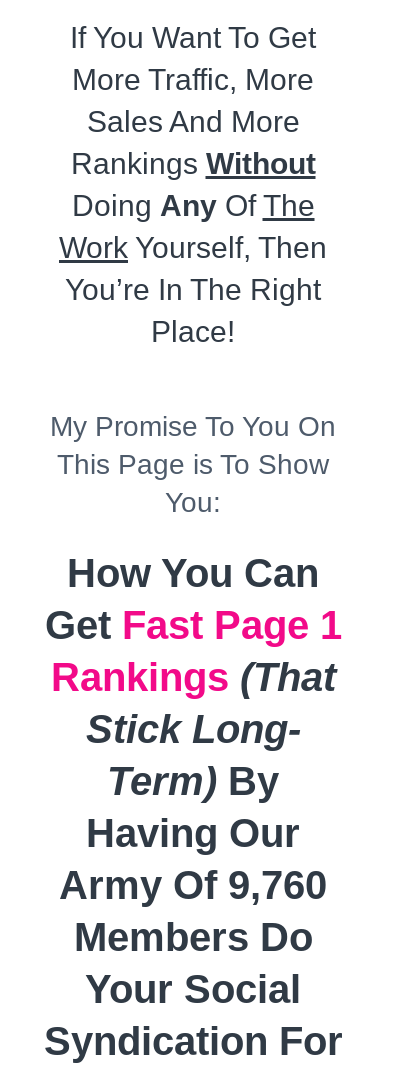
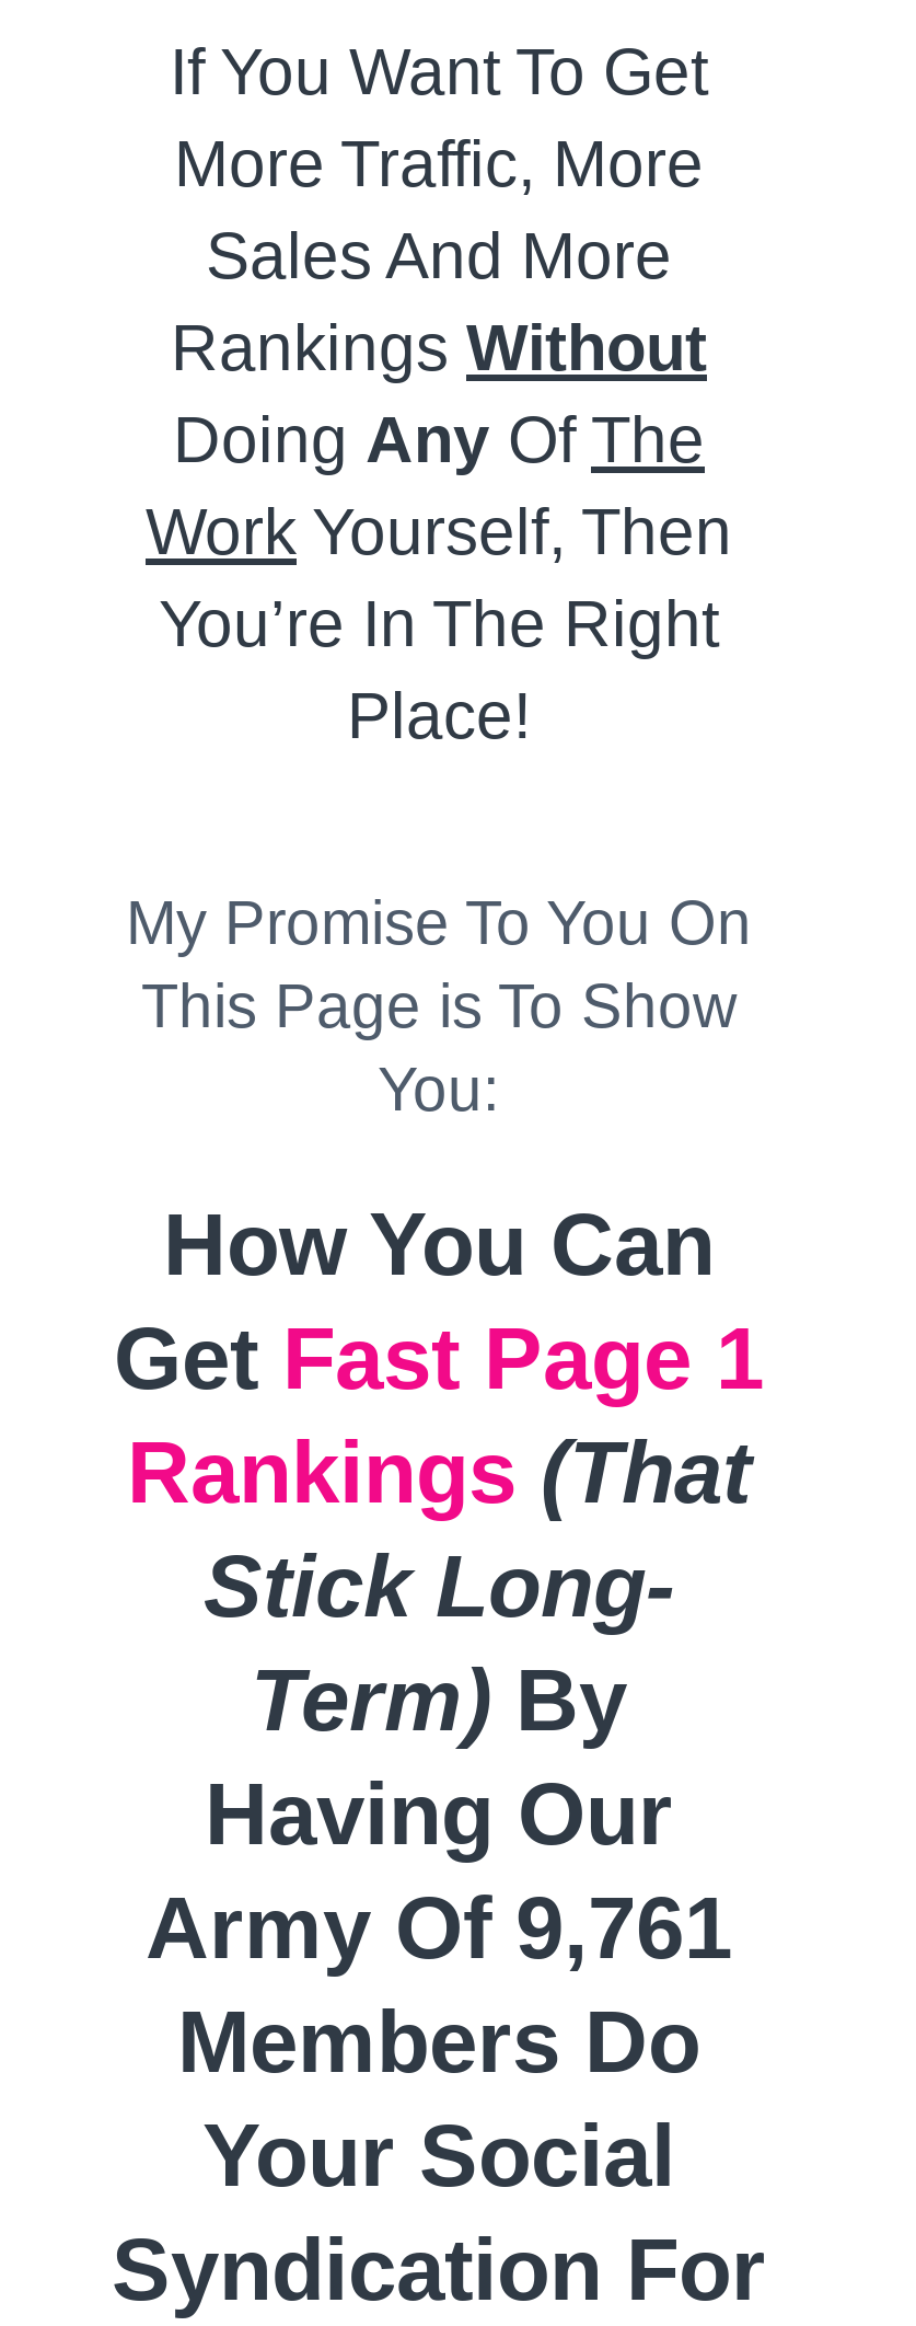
- Army Of 9,760
+ Army Of 9,761
